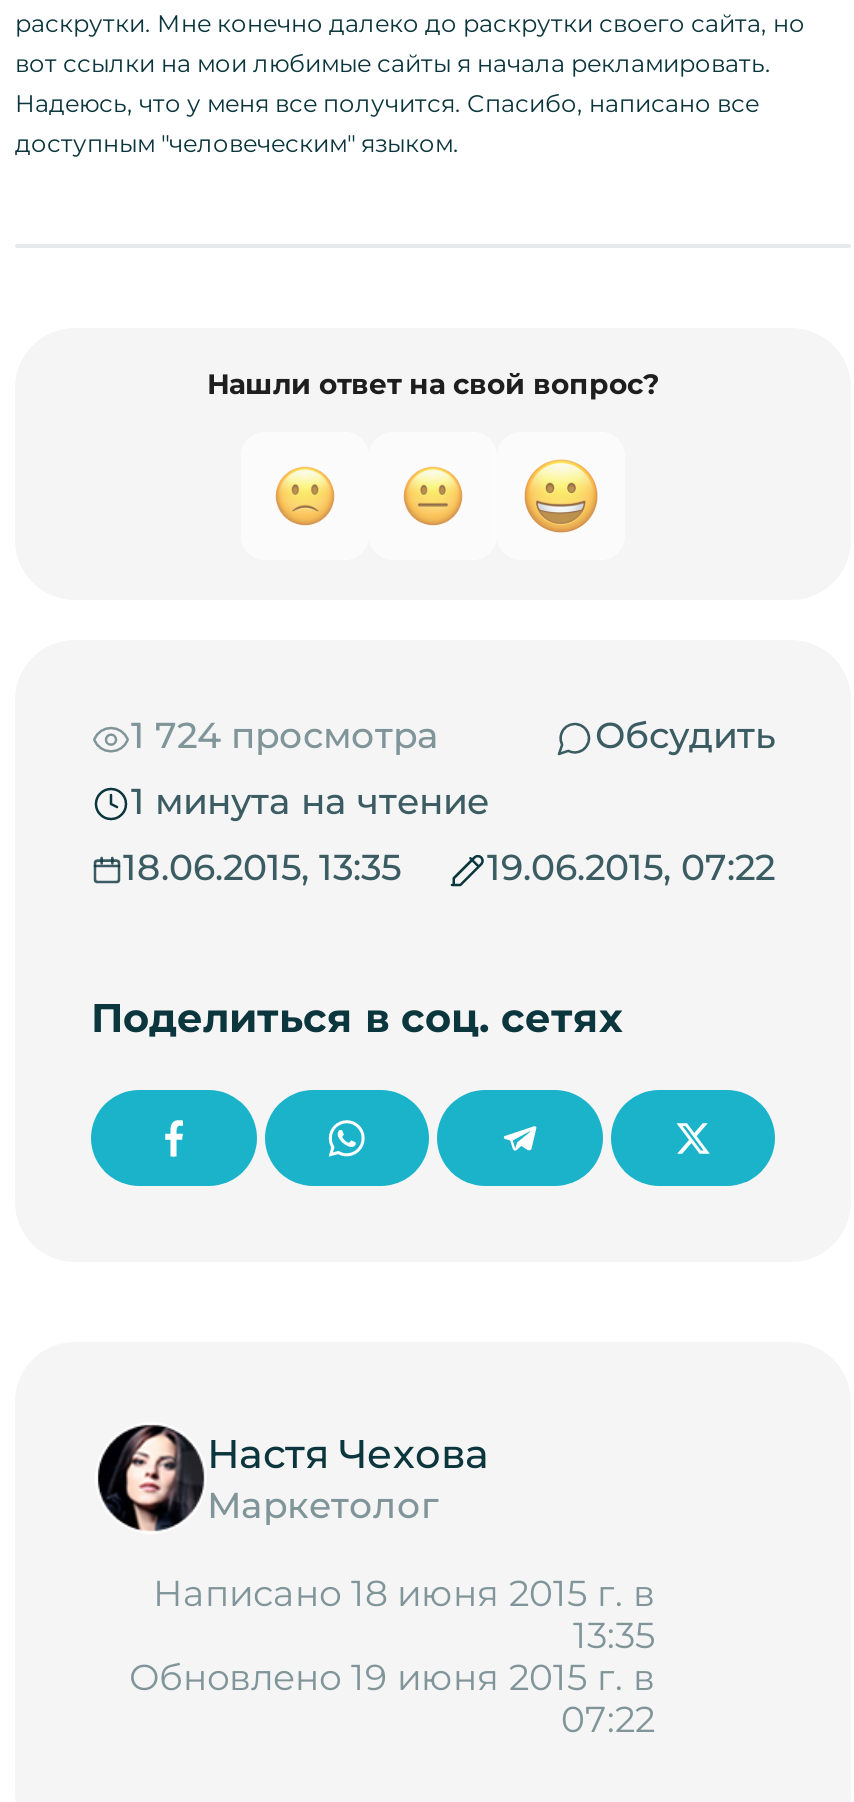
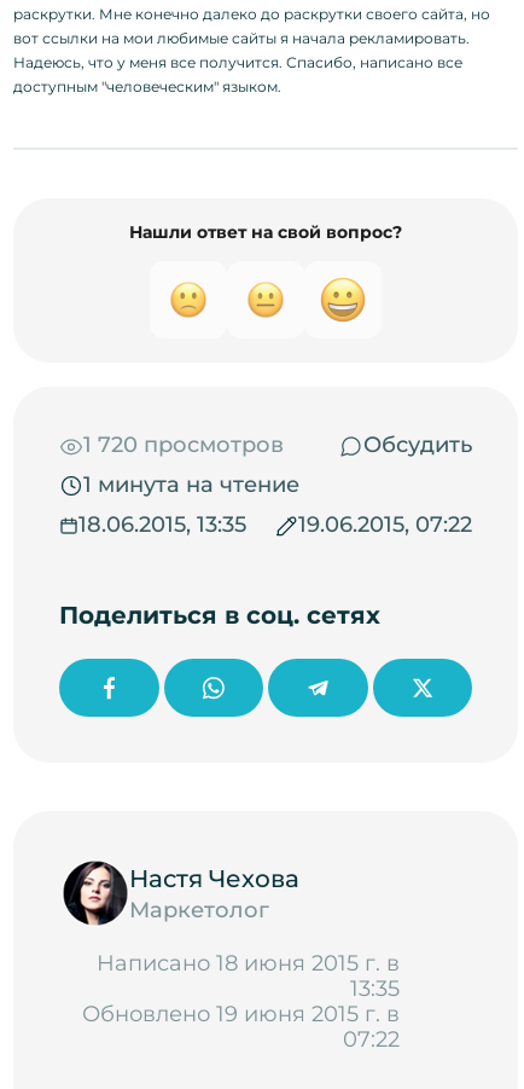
- 1 724 просмотра
+ 1 720 просмотров
